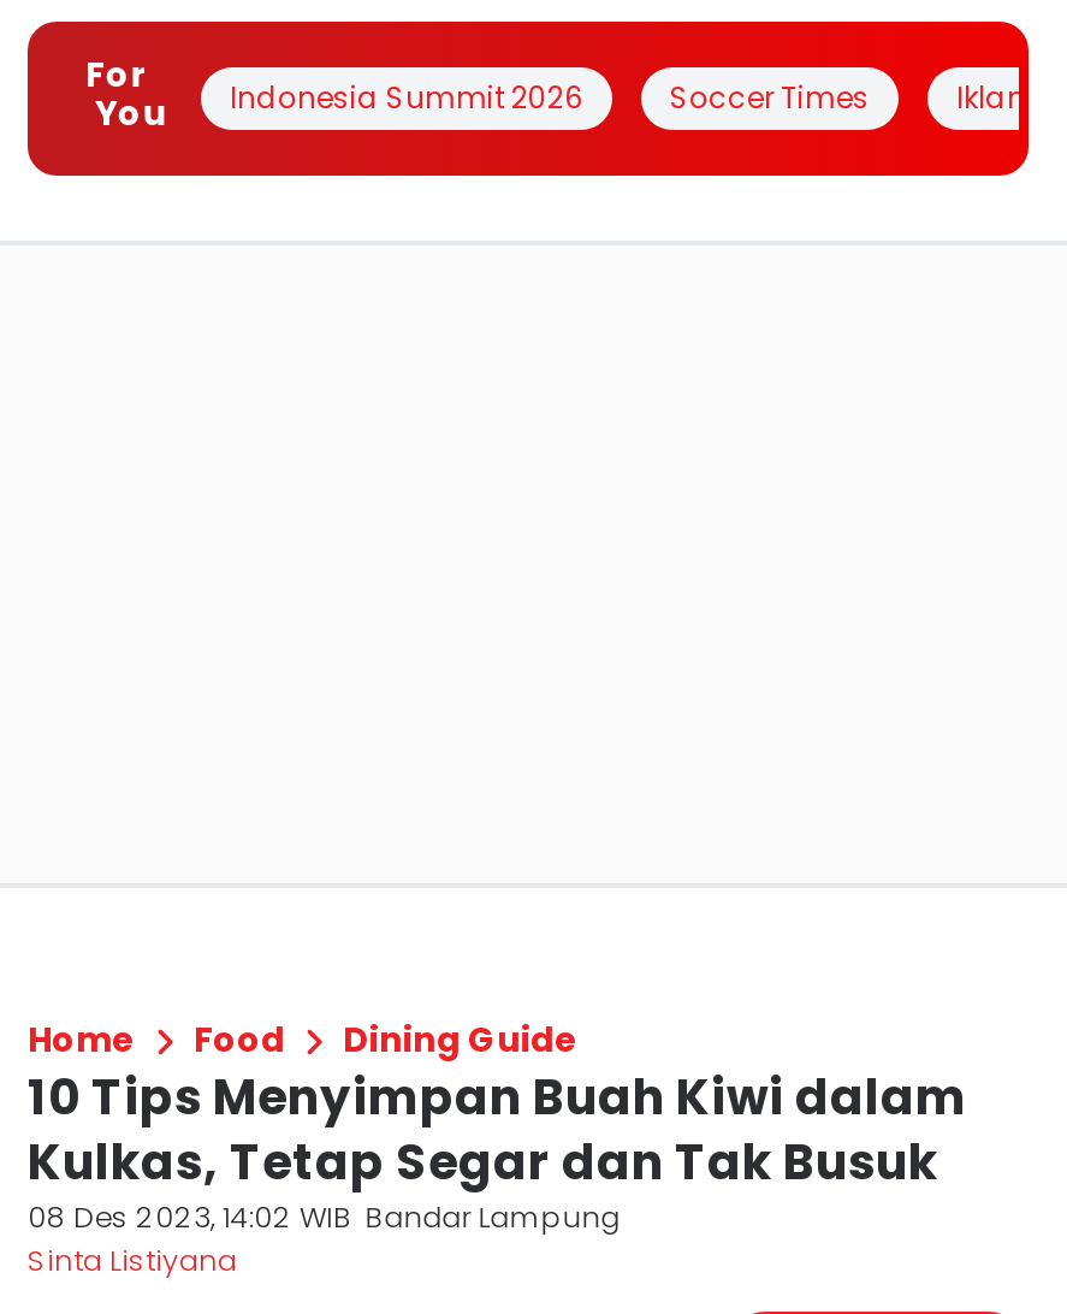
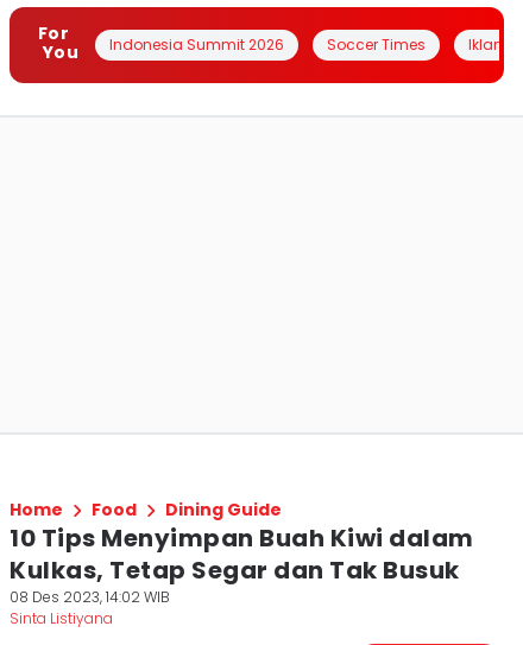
- 08 Des 2023, 14:02 WIB Bandar Lampung
+ 08 Des 2023, 14:02 WIB
